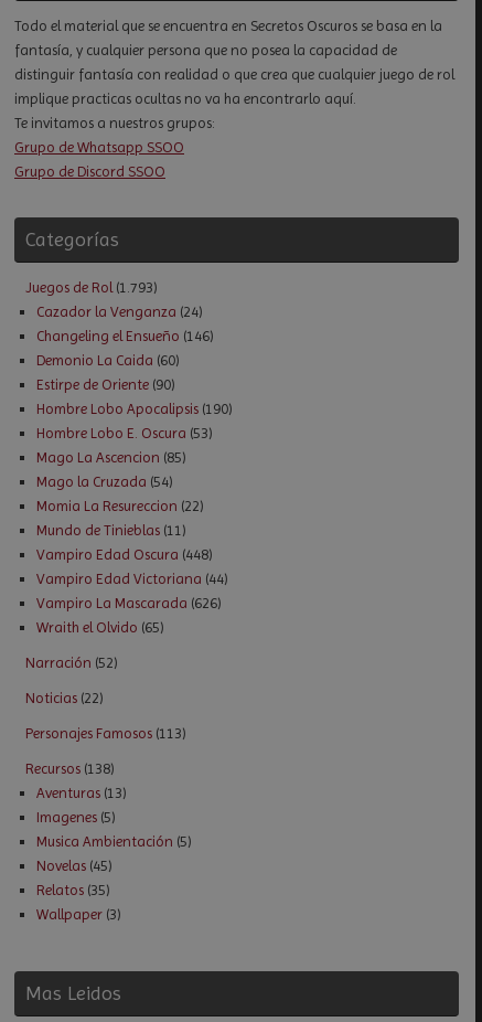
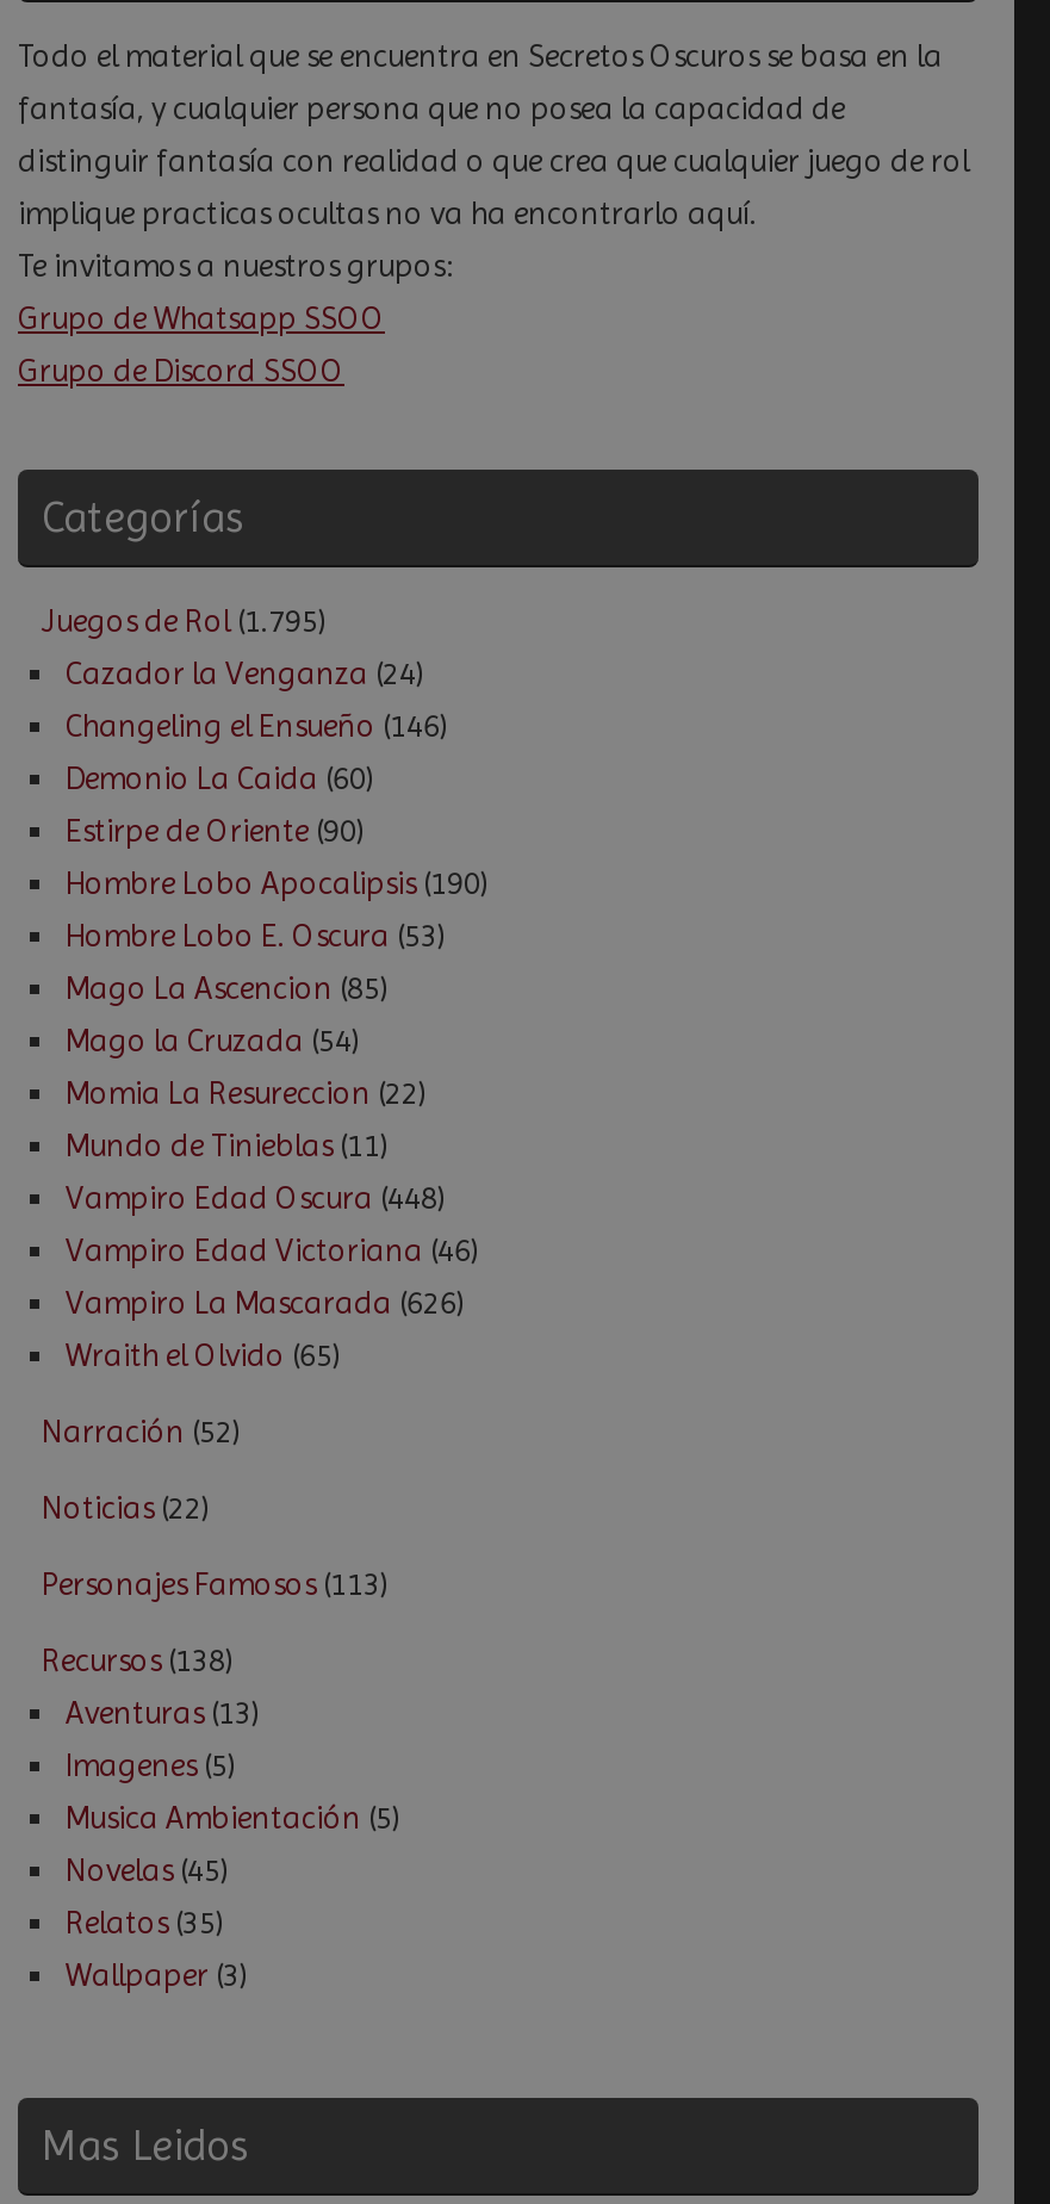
- Juegos de Rol (1.793)
+ Juegos de Rol (1.795)

- Vampiro Edad Victoriana (44)
+ Vampiro Edad Victoriana (46)
